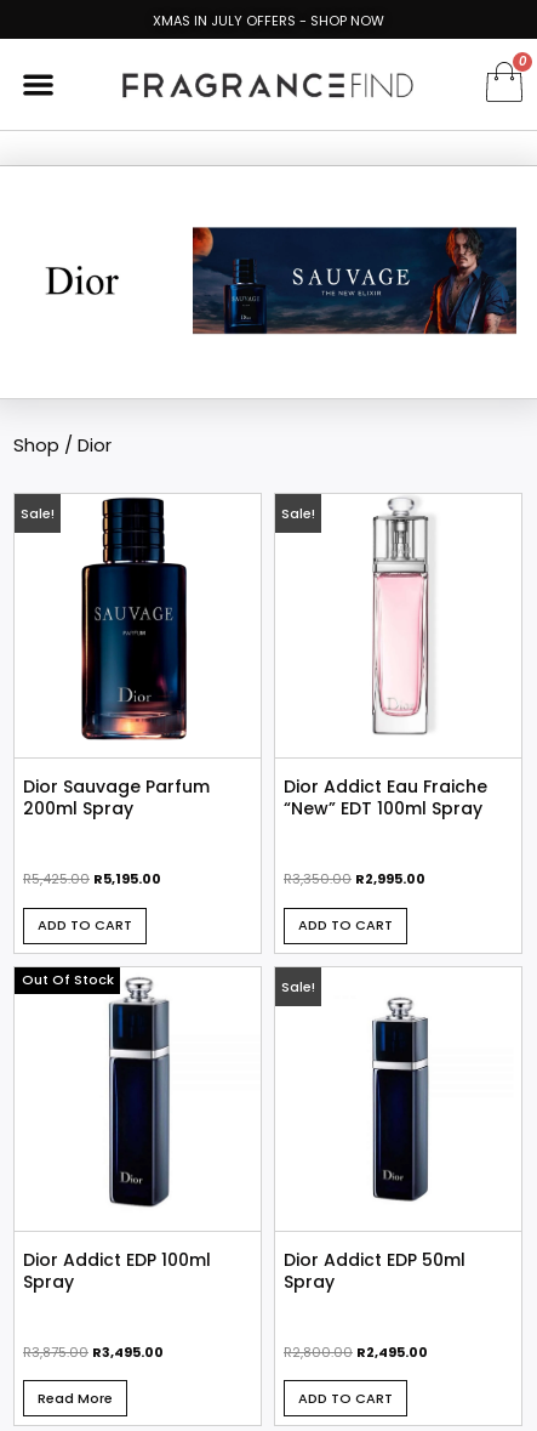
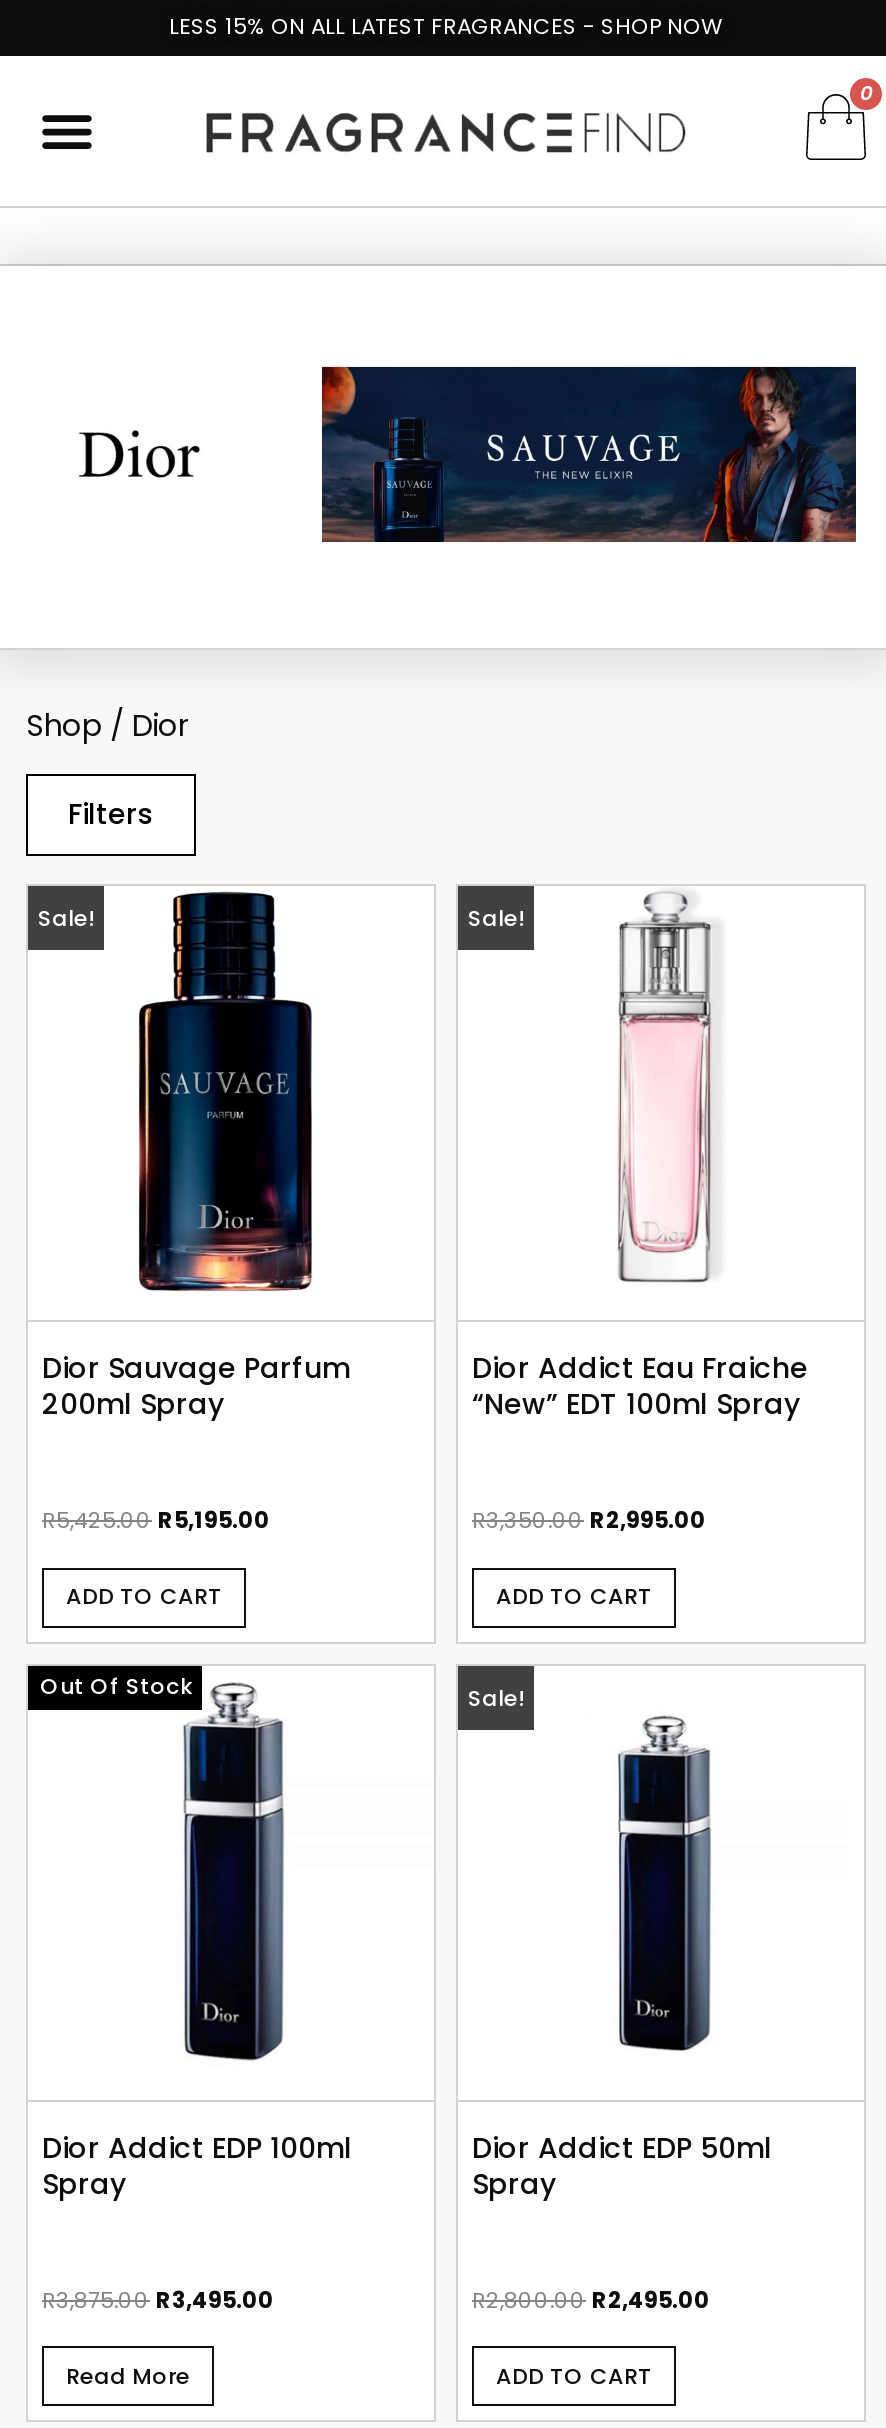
- XMAS IN JULY OFFERS - SHOP NOW
+ LESS 15% ON ALL LATEST FRAGRANCES - SHOP NOW

+ Filters
